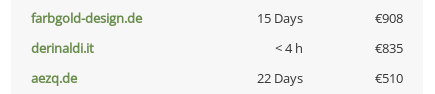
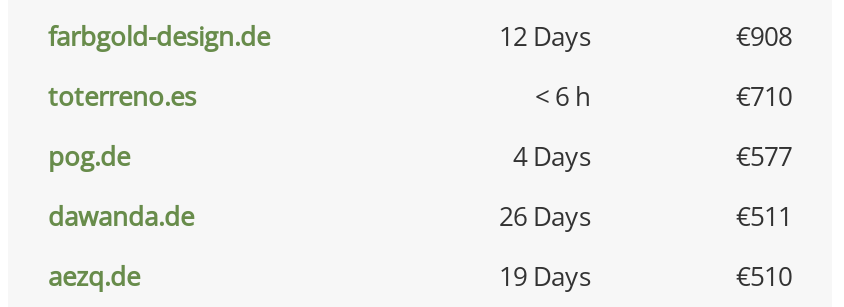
- 15 Days
+ 12 Days

- derinaldi.it
- < 4 h
- €835
+ toterreno.es
+ < 6 h
+ €710
+ pog.de
+ 4 Days
+ €577
+ dawanda.de
+ 26 Days
+ €511

- 22 Days
+ 19 Days
